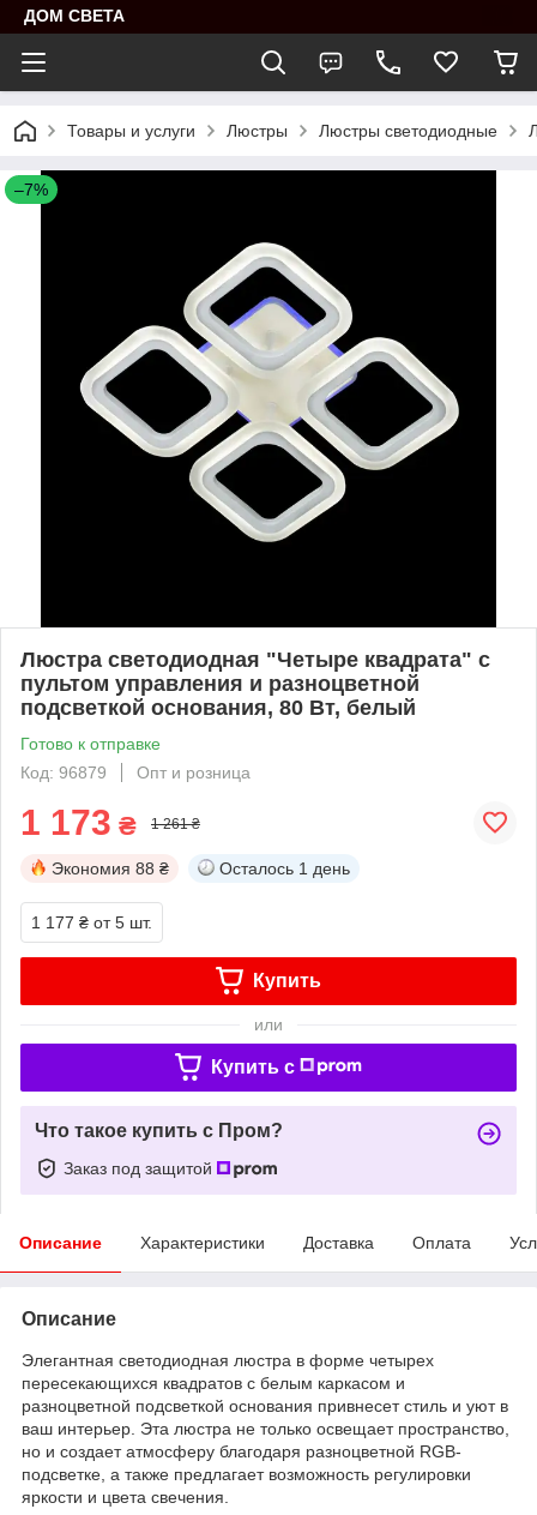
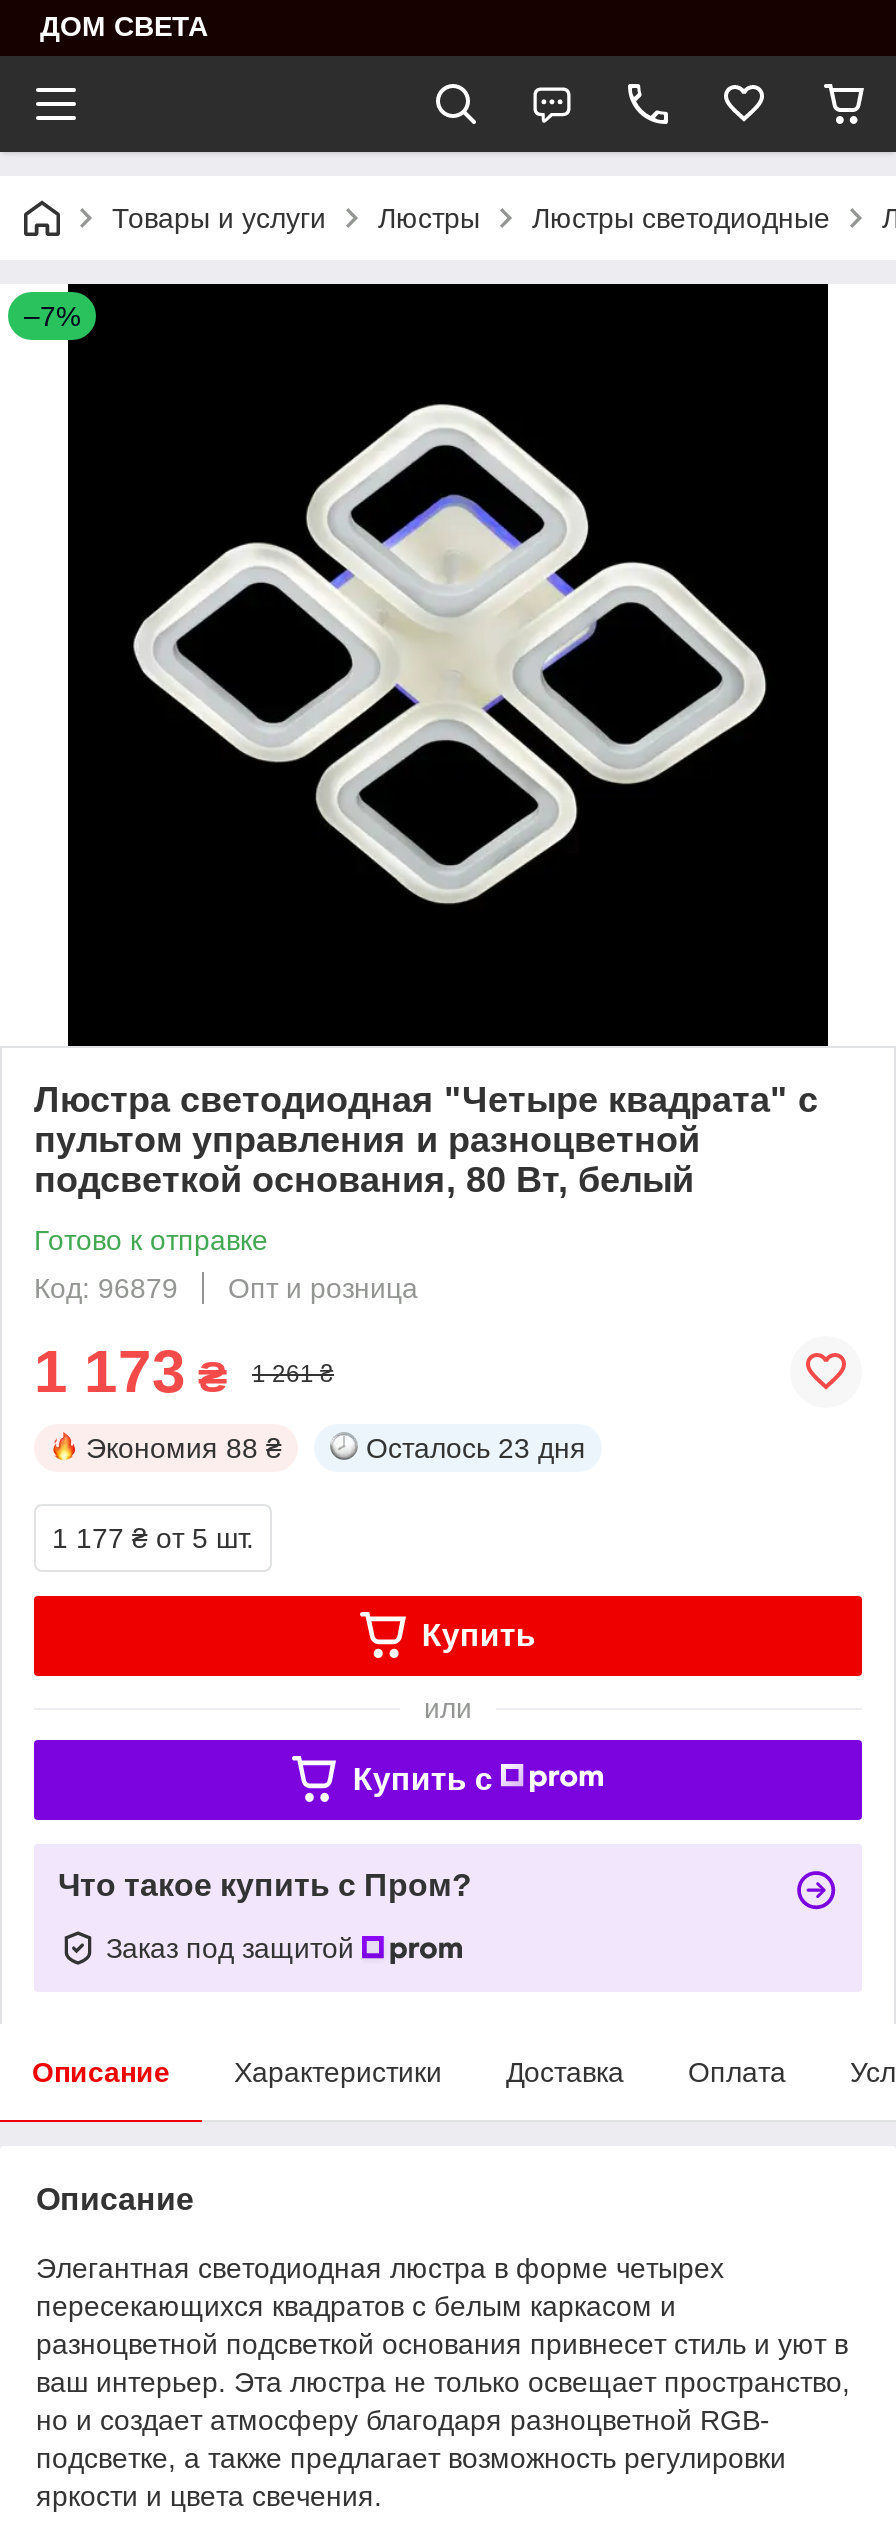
- Осталось 1 день
+ Осталось 23 дня
